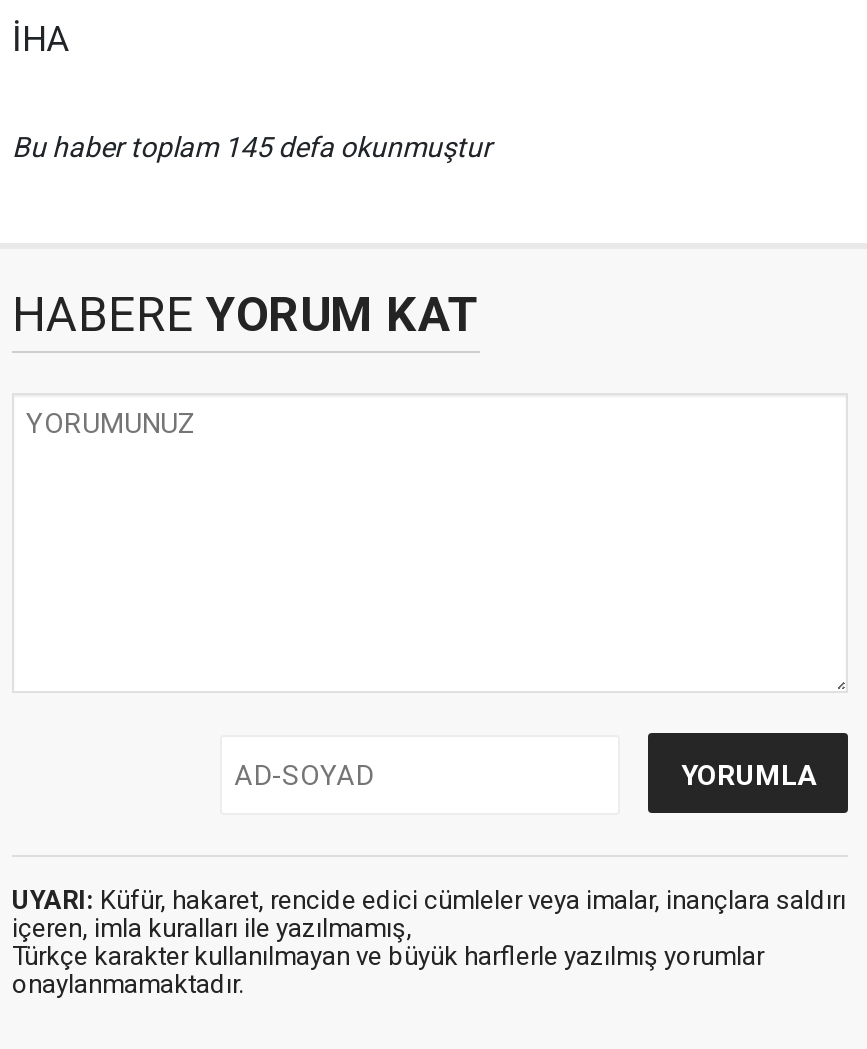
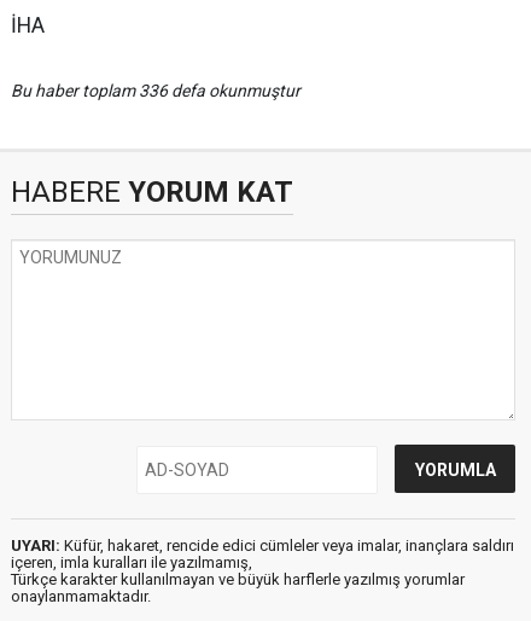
- Bu haber toplam 145 defa okunmuştur
+ Bu haber toplam 336 defa okunmuştur
